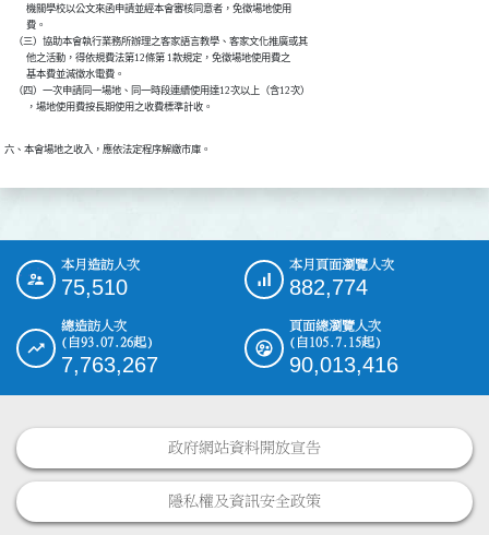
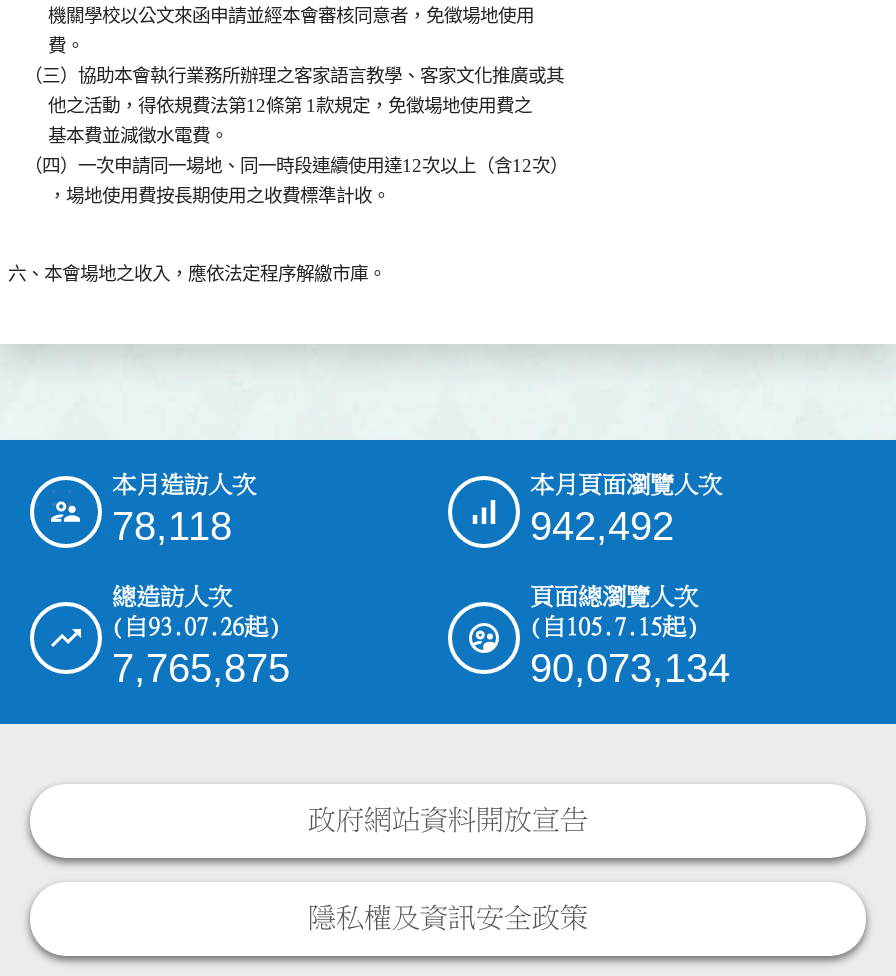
- 75,510
+ 78,118

- 882,774
+ 942,492

- 7,763,267
+ 7,765,875

- 90,013,416
+ 90,073,134
